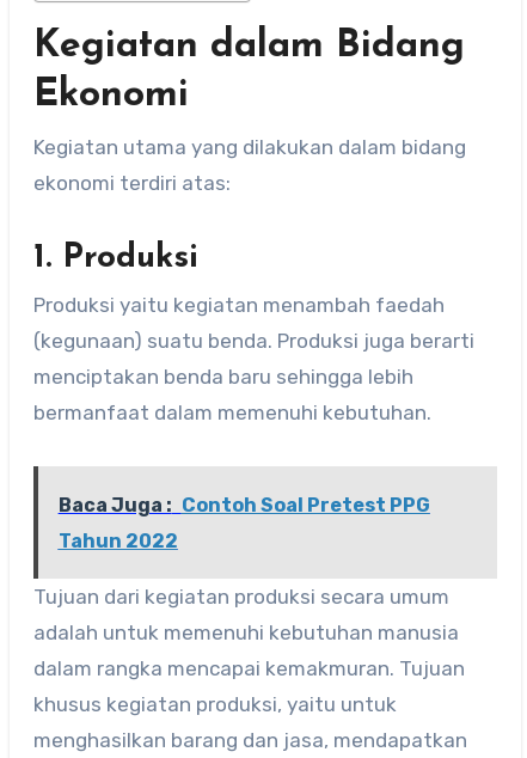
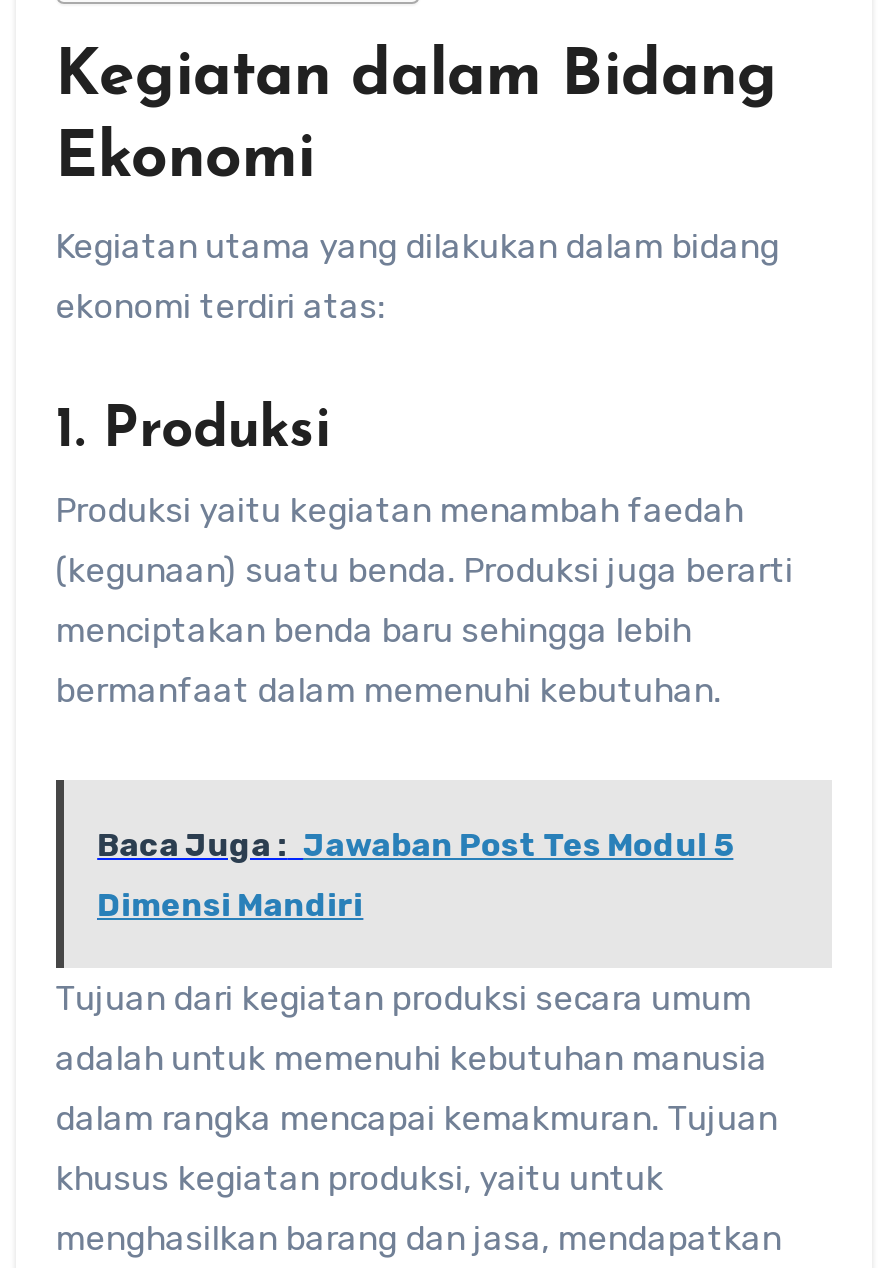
- Baca Juga : Contoh Soal Pretest PPG
+ Baca Juga : Jawaban Post Tes Modul 5

- Tahun 2022
+ Dimensi Mandiri
